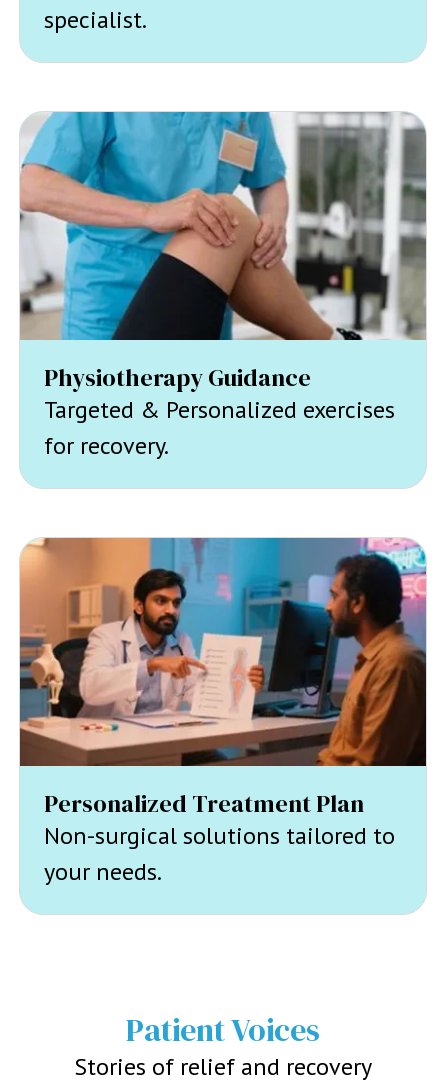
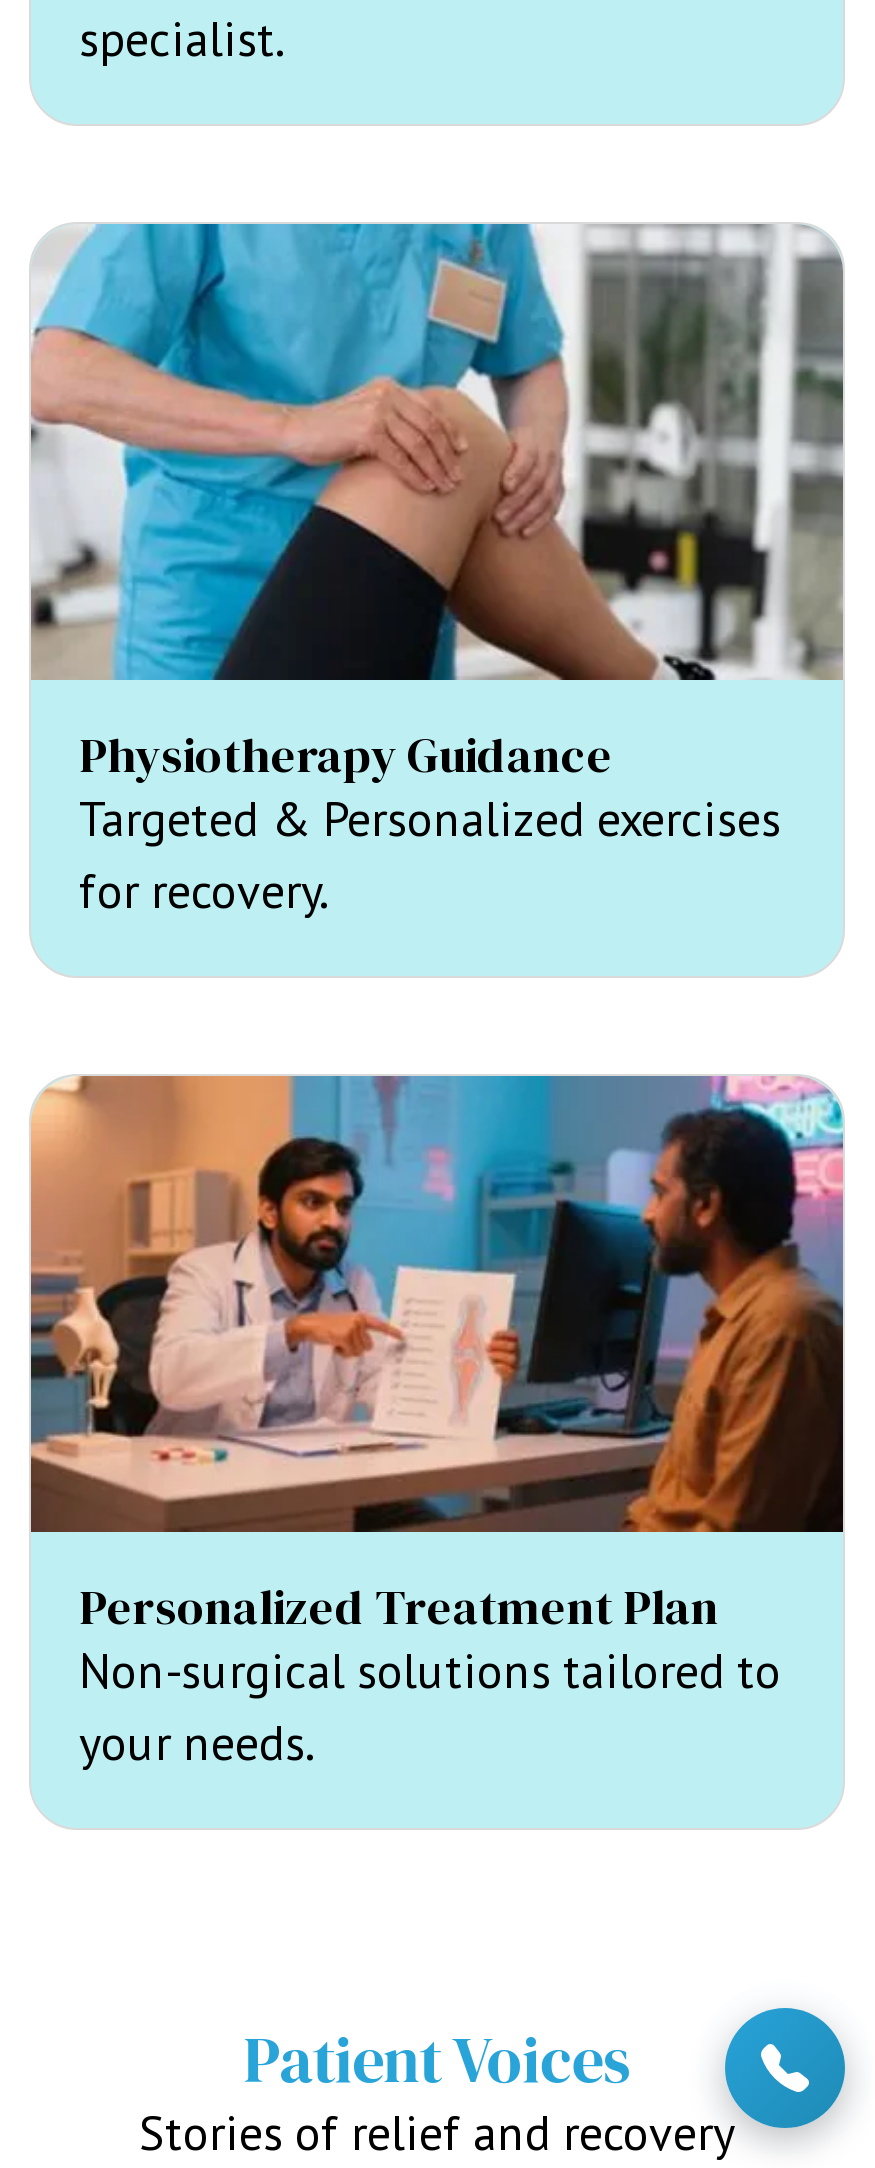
+ [image]
